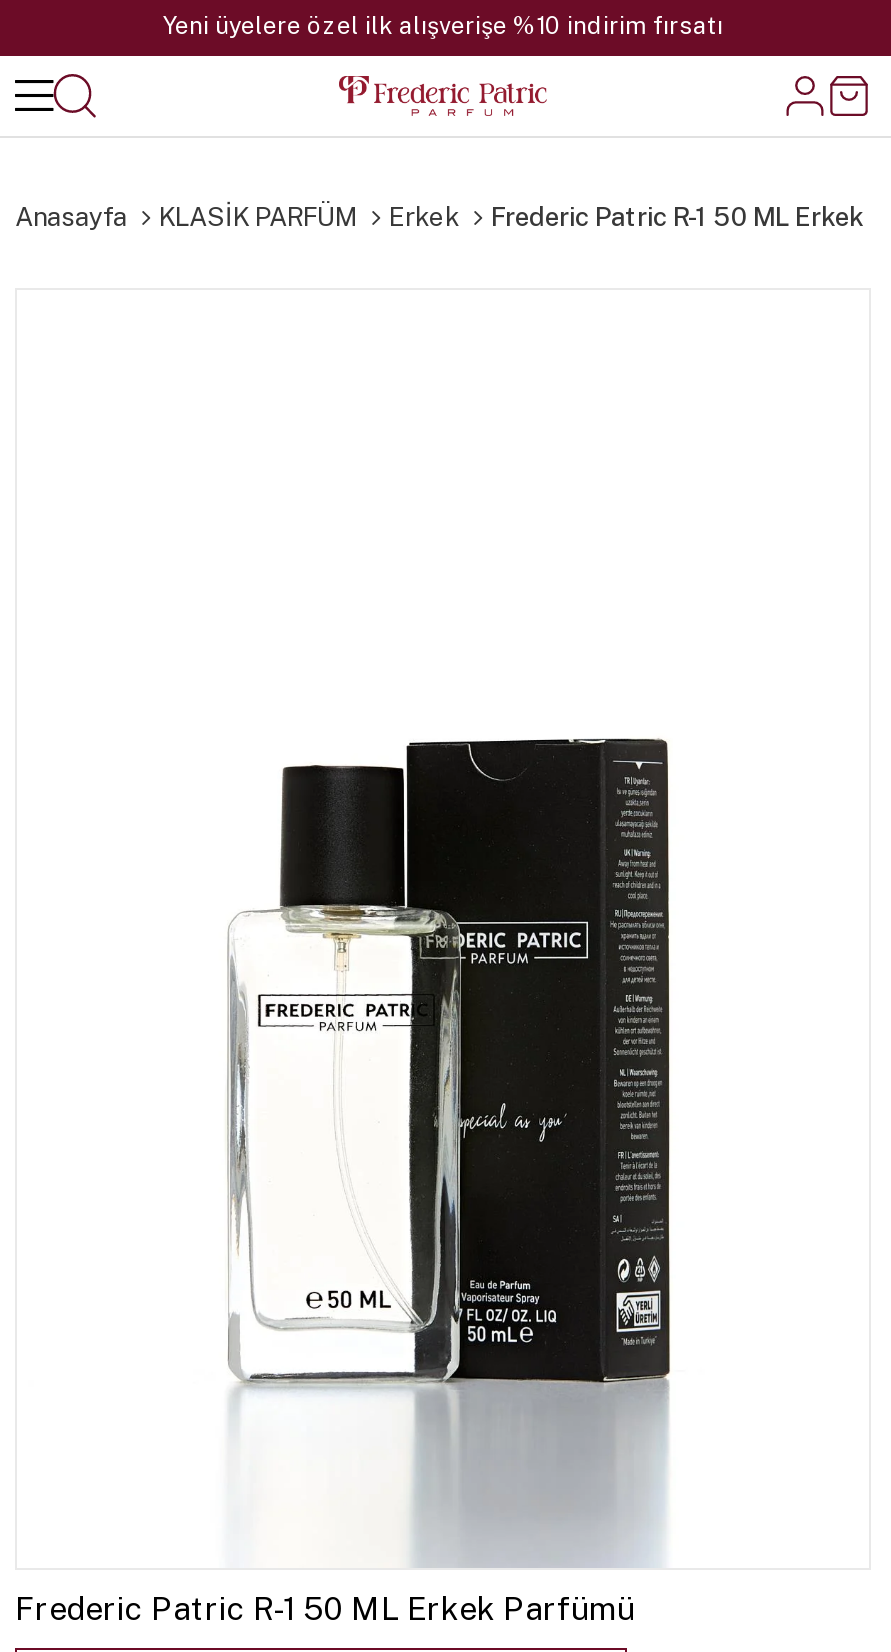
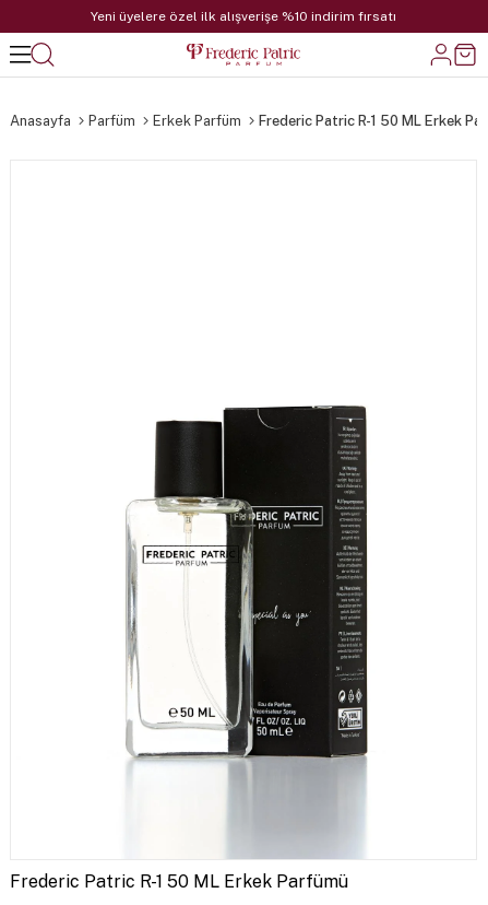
- KLASİK PARFÜM
- Erkek
+ Parfüm
+ Erkek Parfüm
